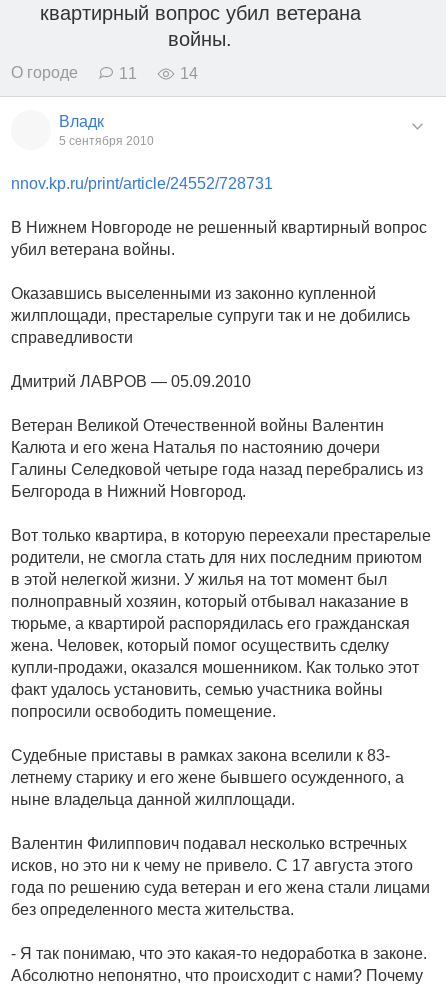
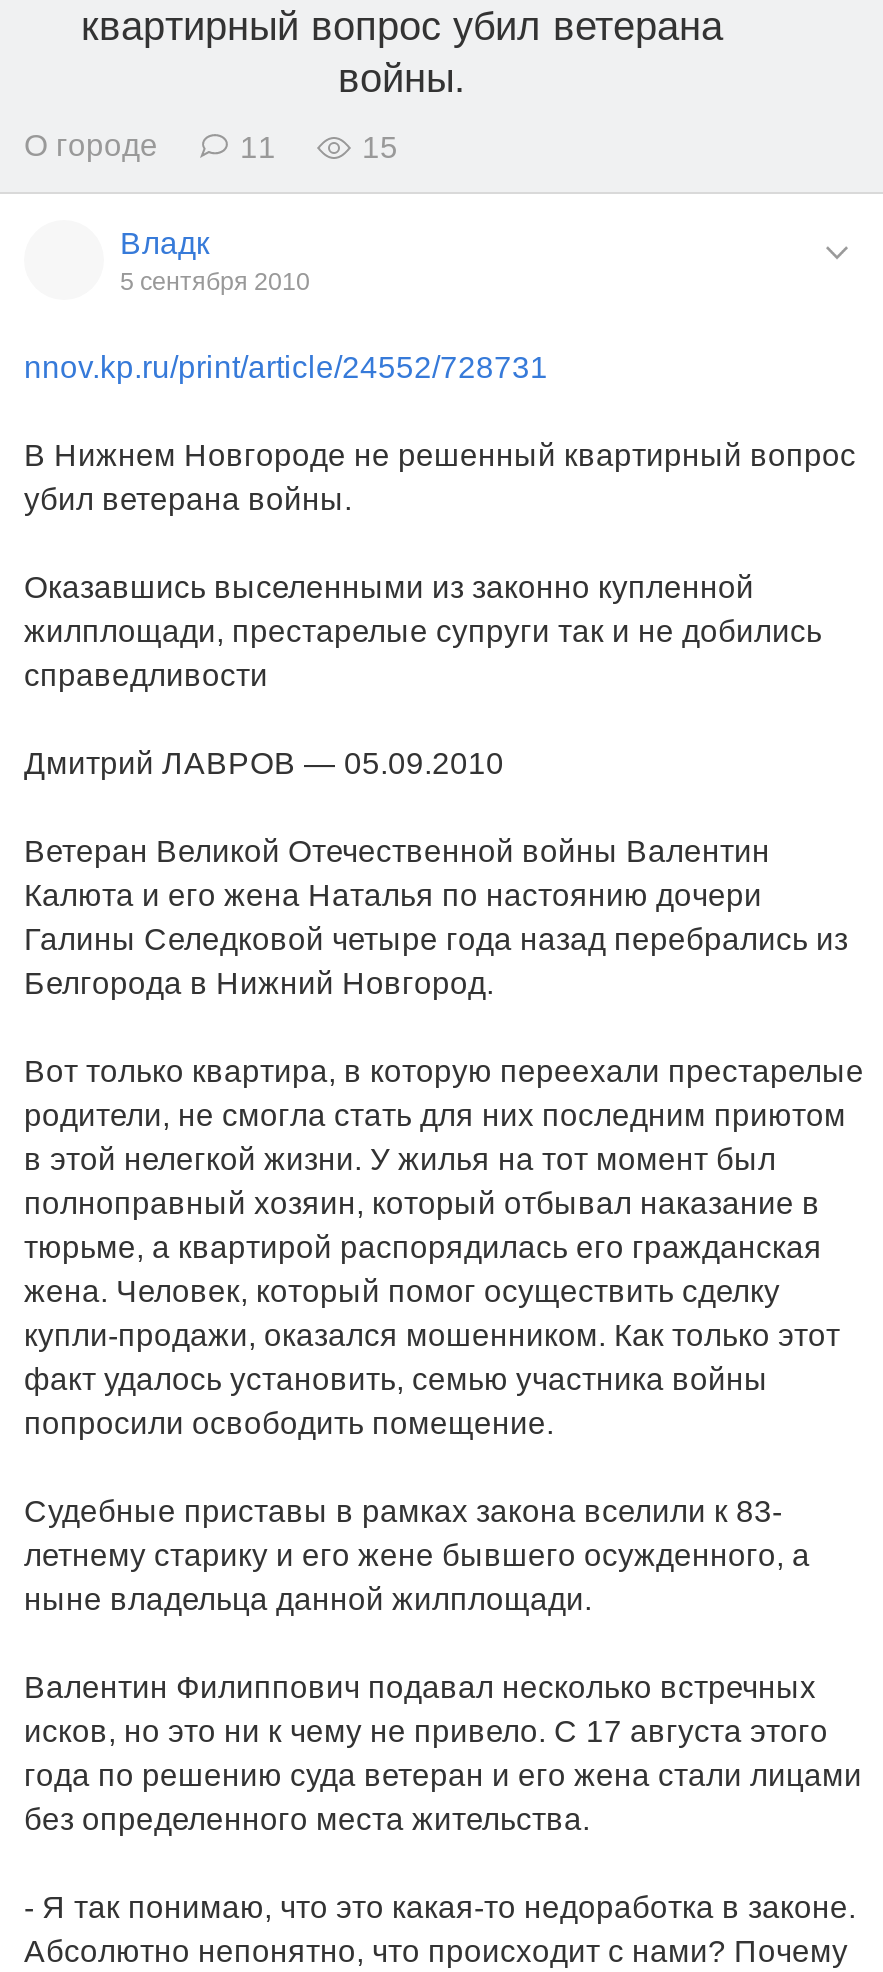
- 14
+ 15
